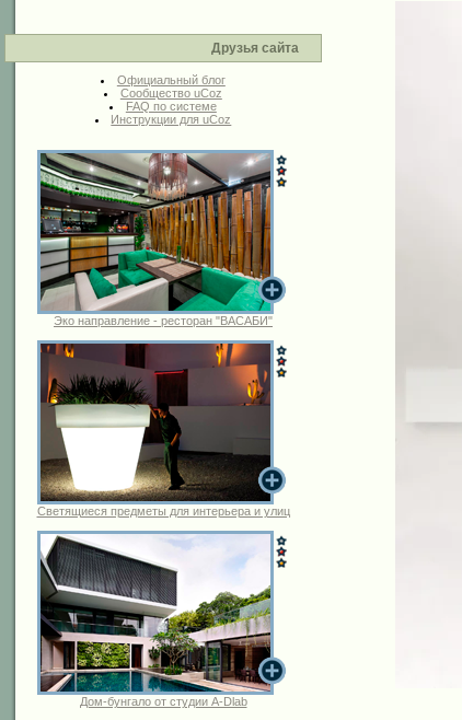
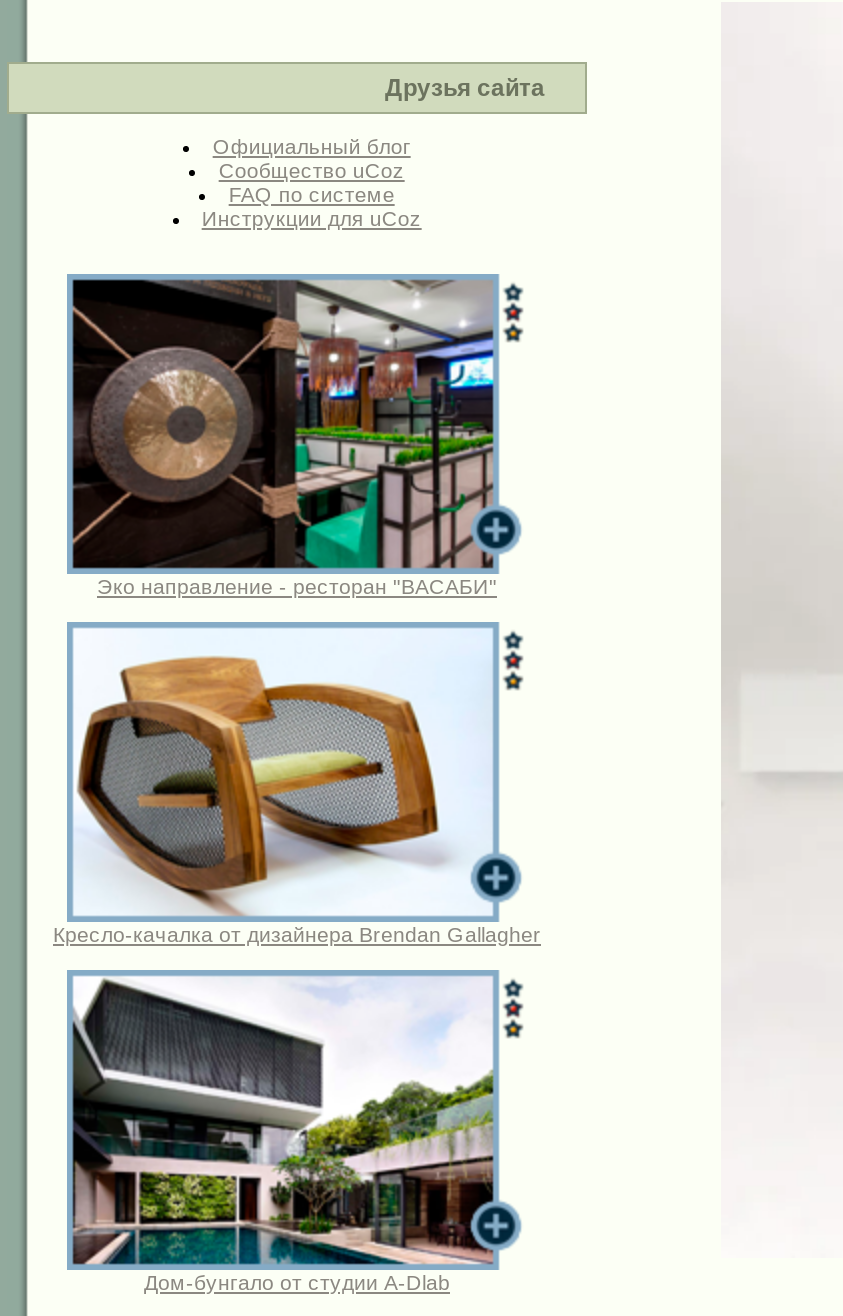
- [image]
+ [image]

- [image]
- Светящиеся предметы для интерьера и улиц
+ [image]
+ Кресло-качалка от дизайнера Brendan Gallagher
